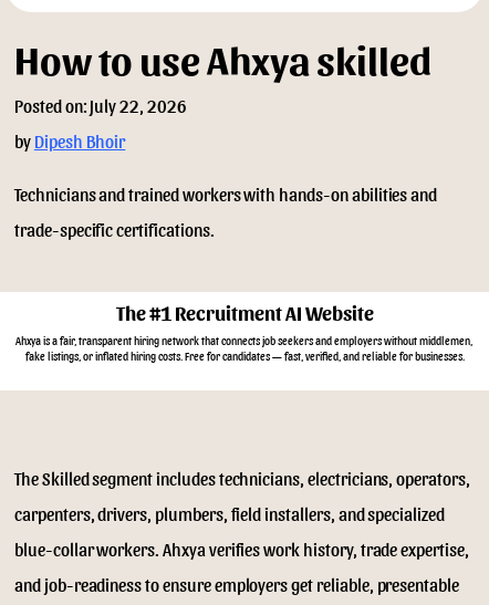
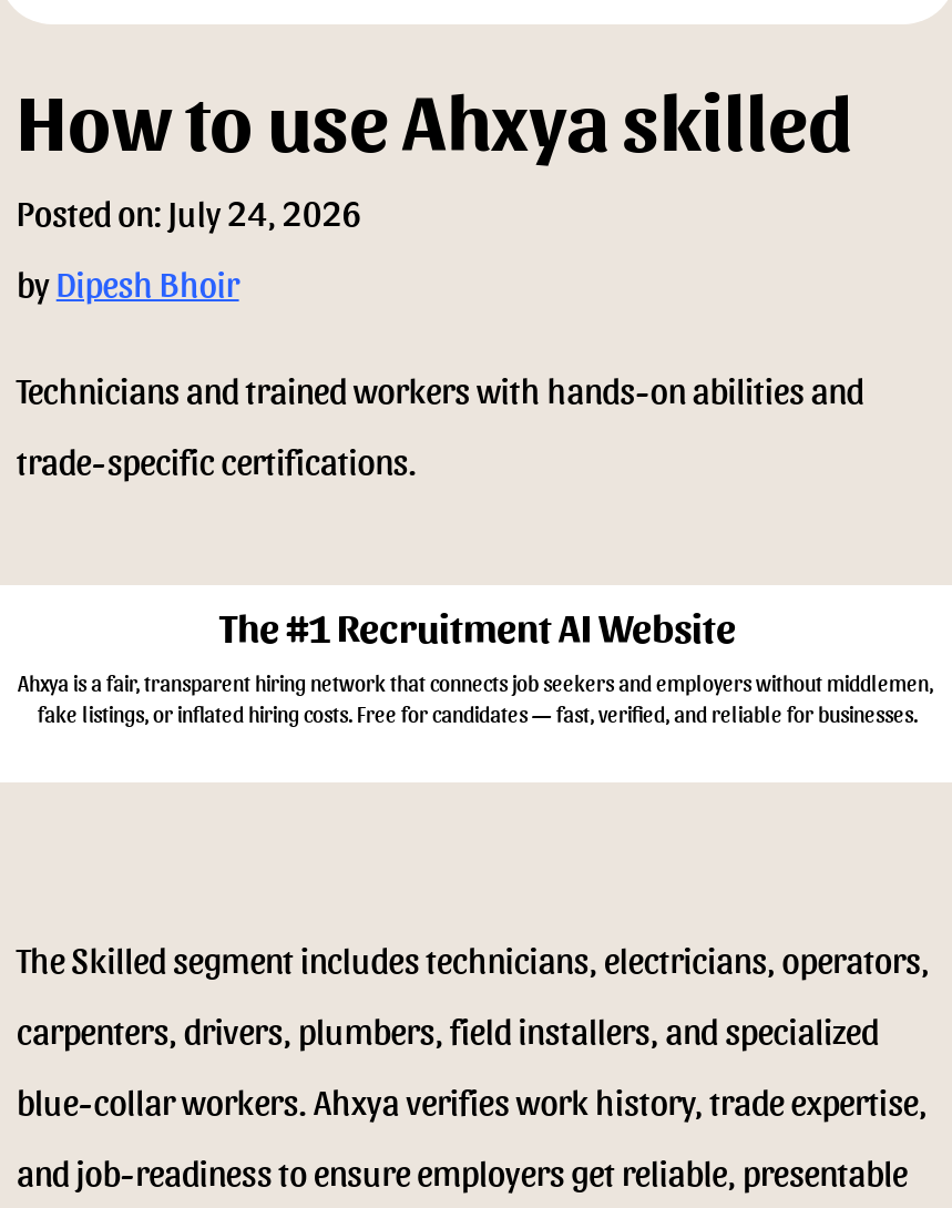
- Posted on: July 22, 2026
+ Posted on: July 24, 2026
